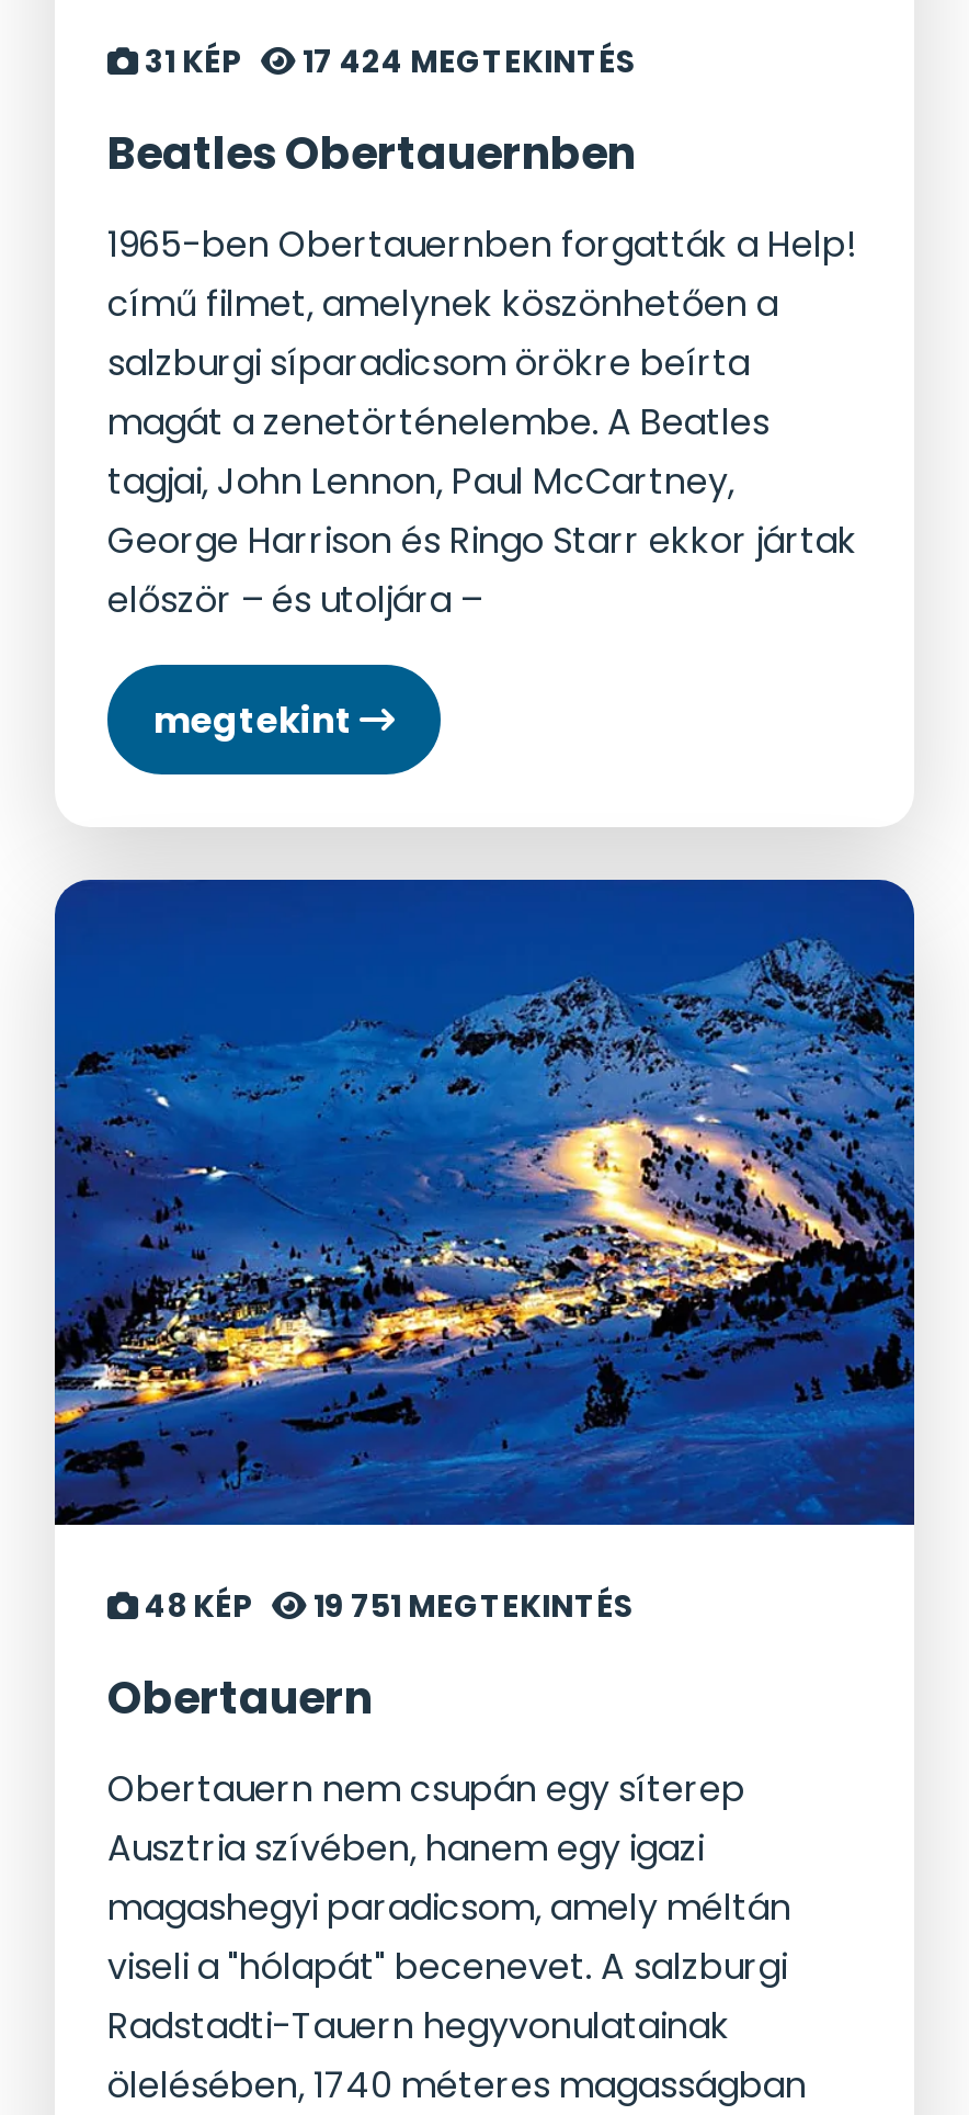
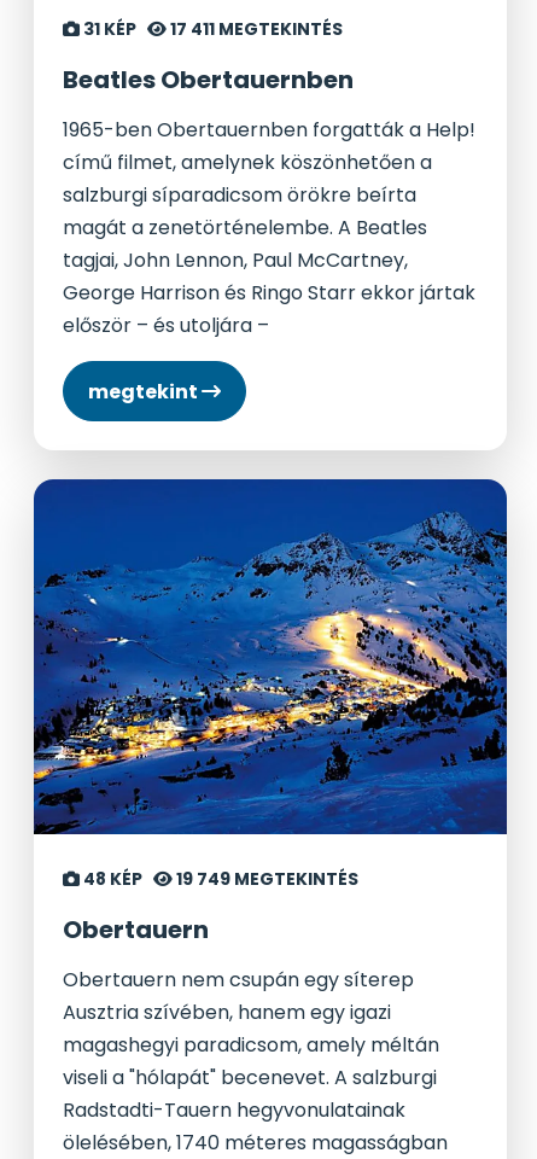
- 17 424 MEGTEKINTÉS
+ 17 411 MEGTEKINTÉS

- 48 KÉP 19 751 MEGTEKINTÉS
+ 48 KÉP 19 749 MEGTEKINTÉS
